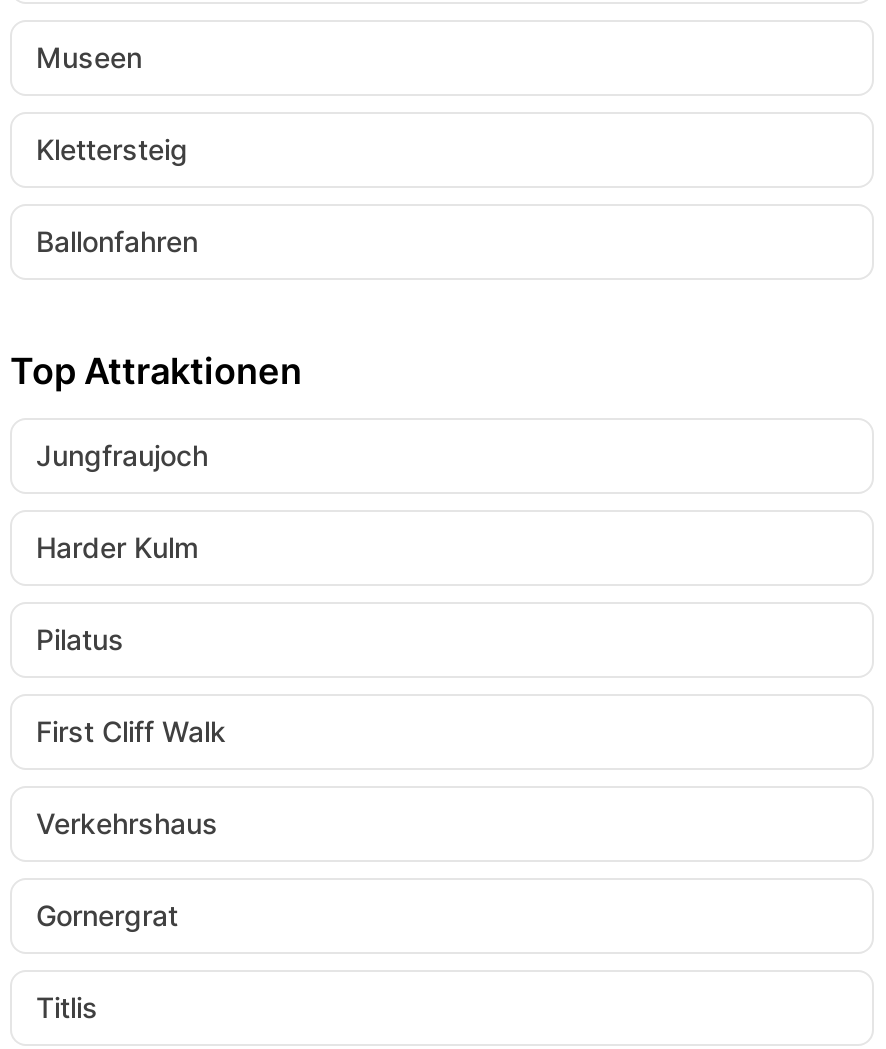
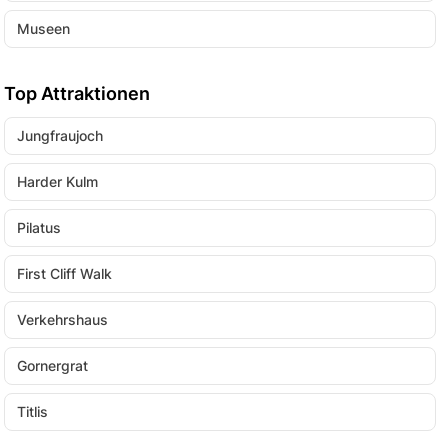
- Klettersteig
- Ballonfahren
